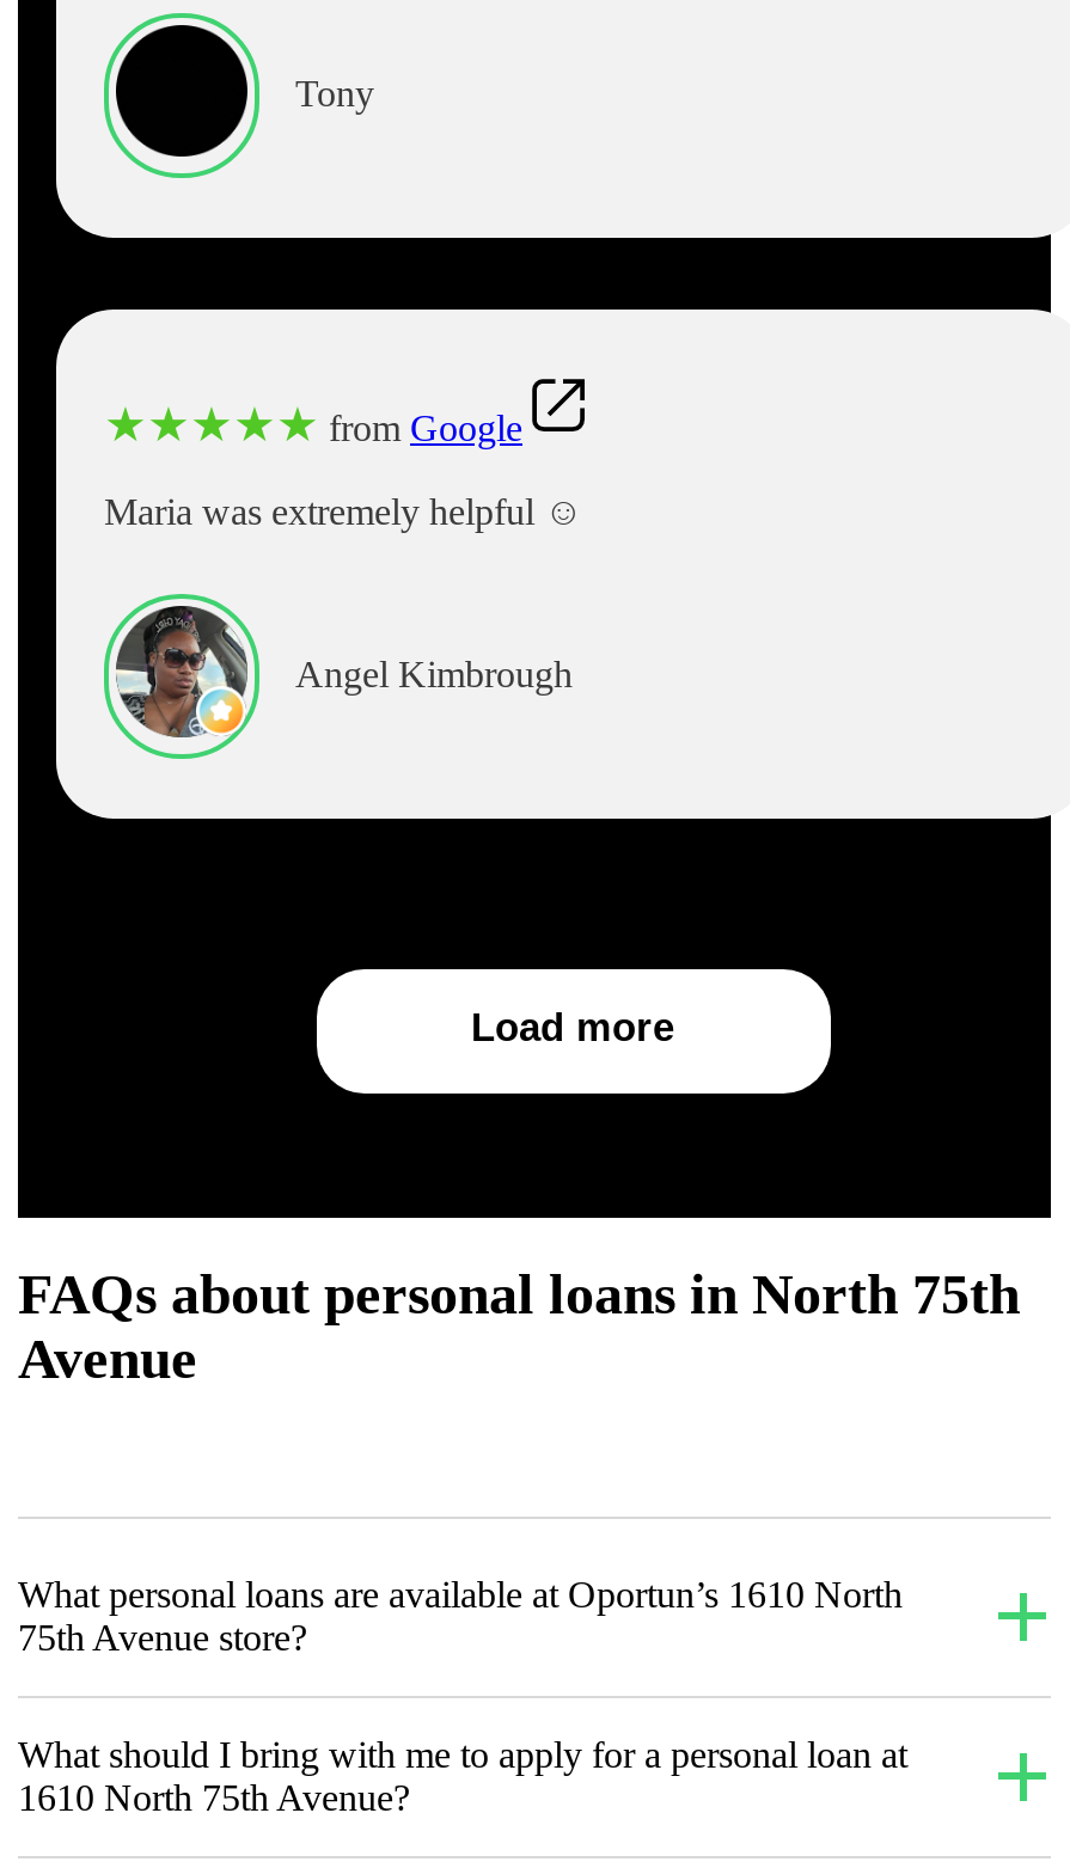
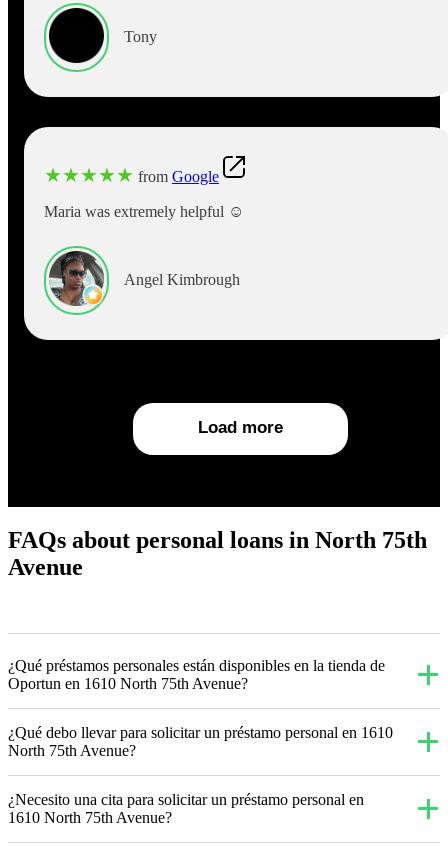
- What personal loans are available at Oportun’s 1610 North
- 75th Avenue store?
- What should I bring with me to apply for a personal loan at
+ ¿Qué préstamos personales están disponibles en la tienda de
+ Oportun en 1610 North 75th Avenue?
+ ¿Qué debo llevar para solicitar un préstamo personal en 1610
+ North 75th Avenue?
+ ¿Necesito una cita para solicitar un préstamo personal en
